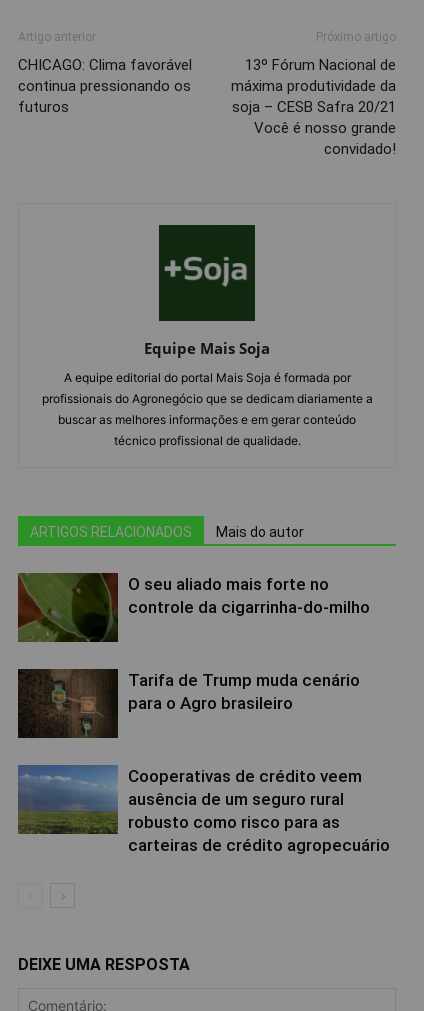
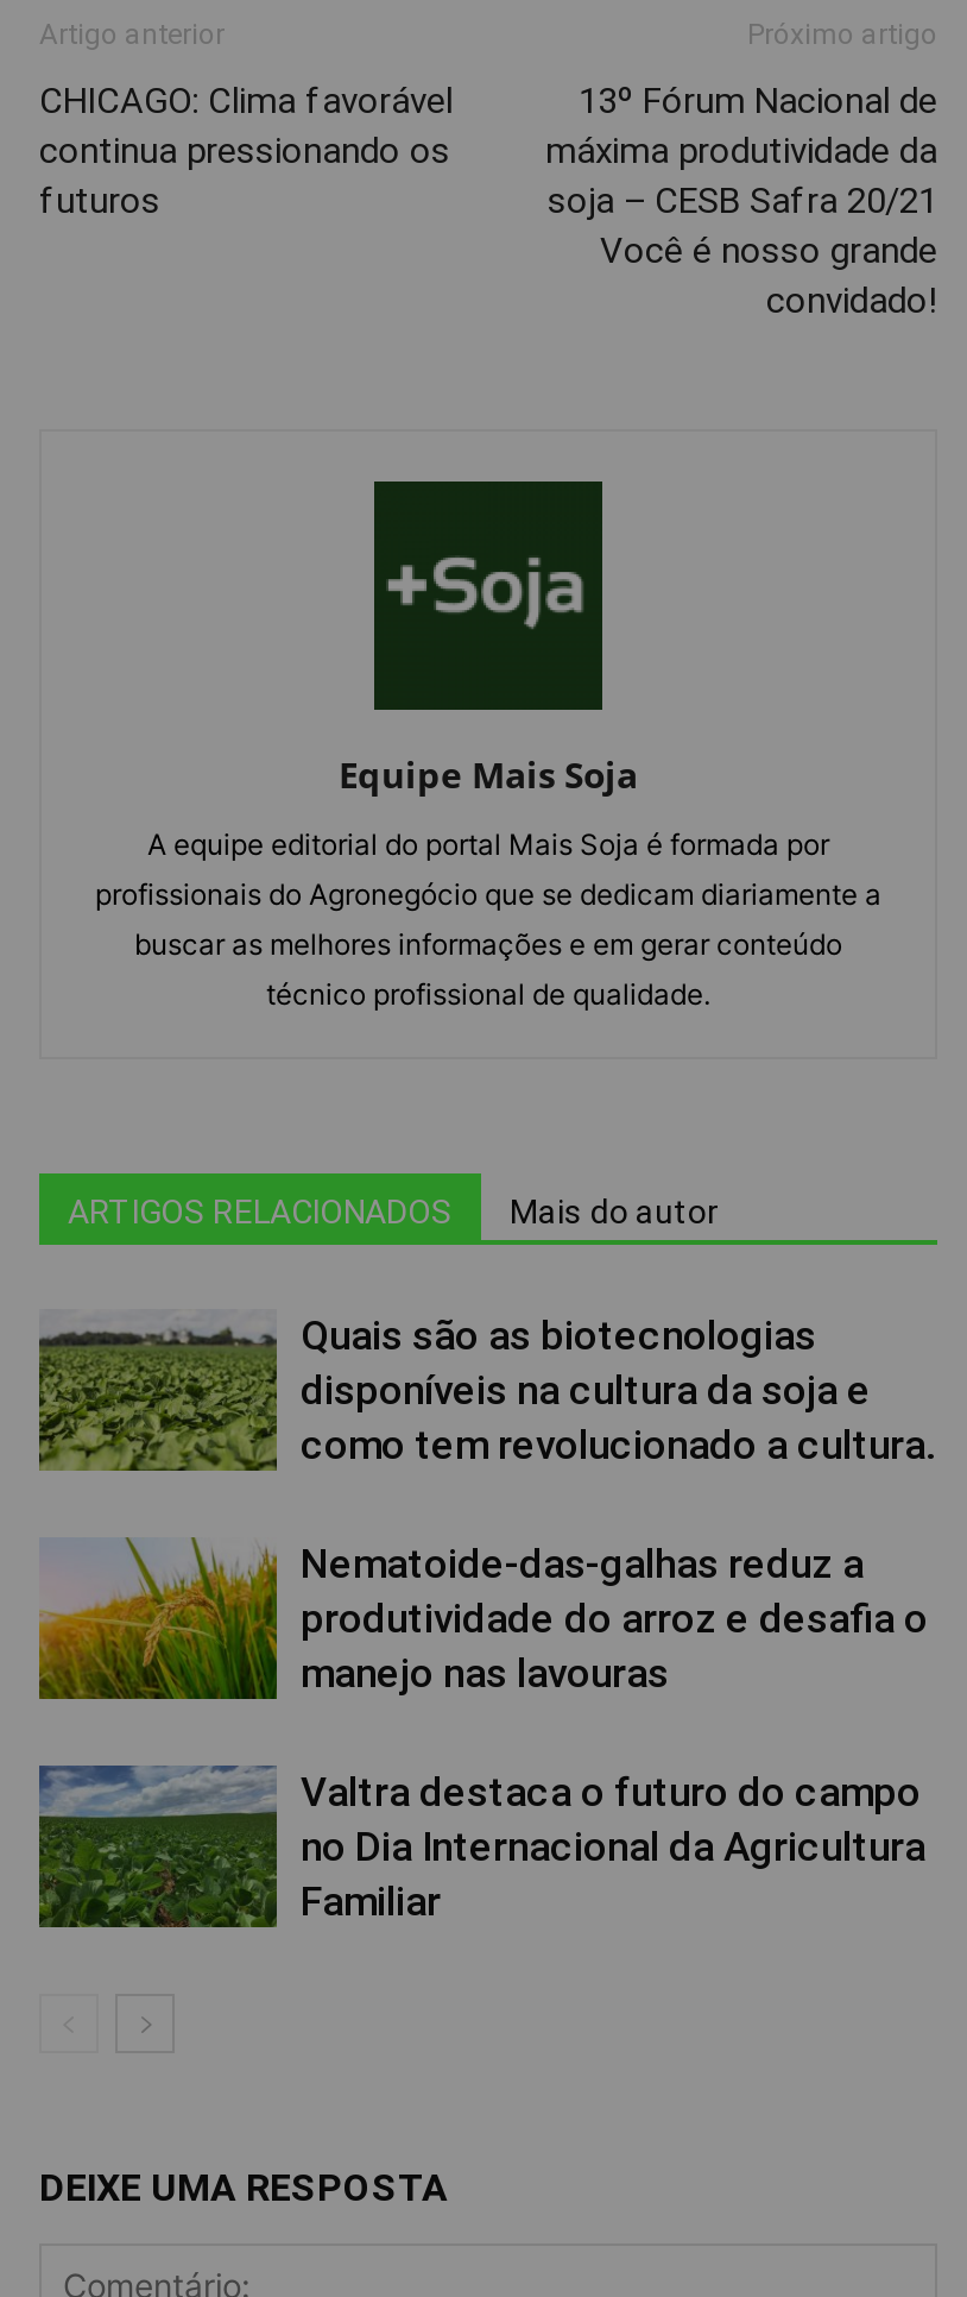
- [image]
- O seu aliado mais forte no
- controle da cigarrinha-do-milho
+ [image]
+ Quais são as biotecnologias
+ disponíveis na cultura da soja e
+ como tem revolucionado a cultura.

- [image]
- Tarifa de Trump muda cenário
- para o Agro brasileiro
+ [image]
+ Nematoide-das-galhas reduz a
+ produtividade do arroz e desafia o
+ manejo nas lavouras

- [image]
- Cooperativas de crédito veem
- ausência de um seguro rural
- robusto como risco para as
- carteiras de crédito agropecuário
+ [image]
+ Valtra destaca o futuro do campo
+ no Dia Internacional da Agricultura
+ Familiar
